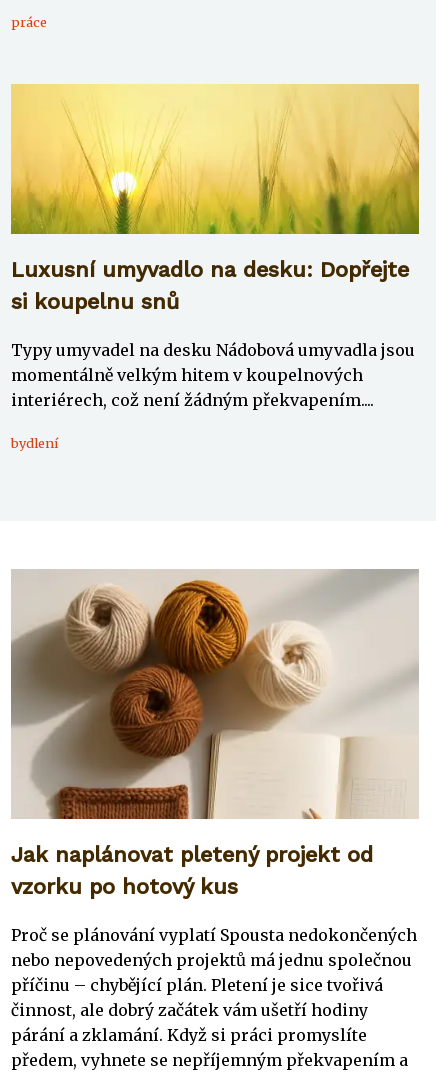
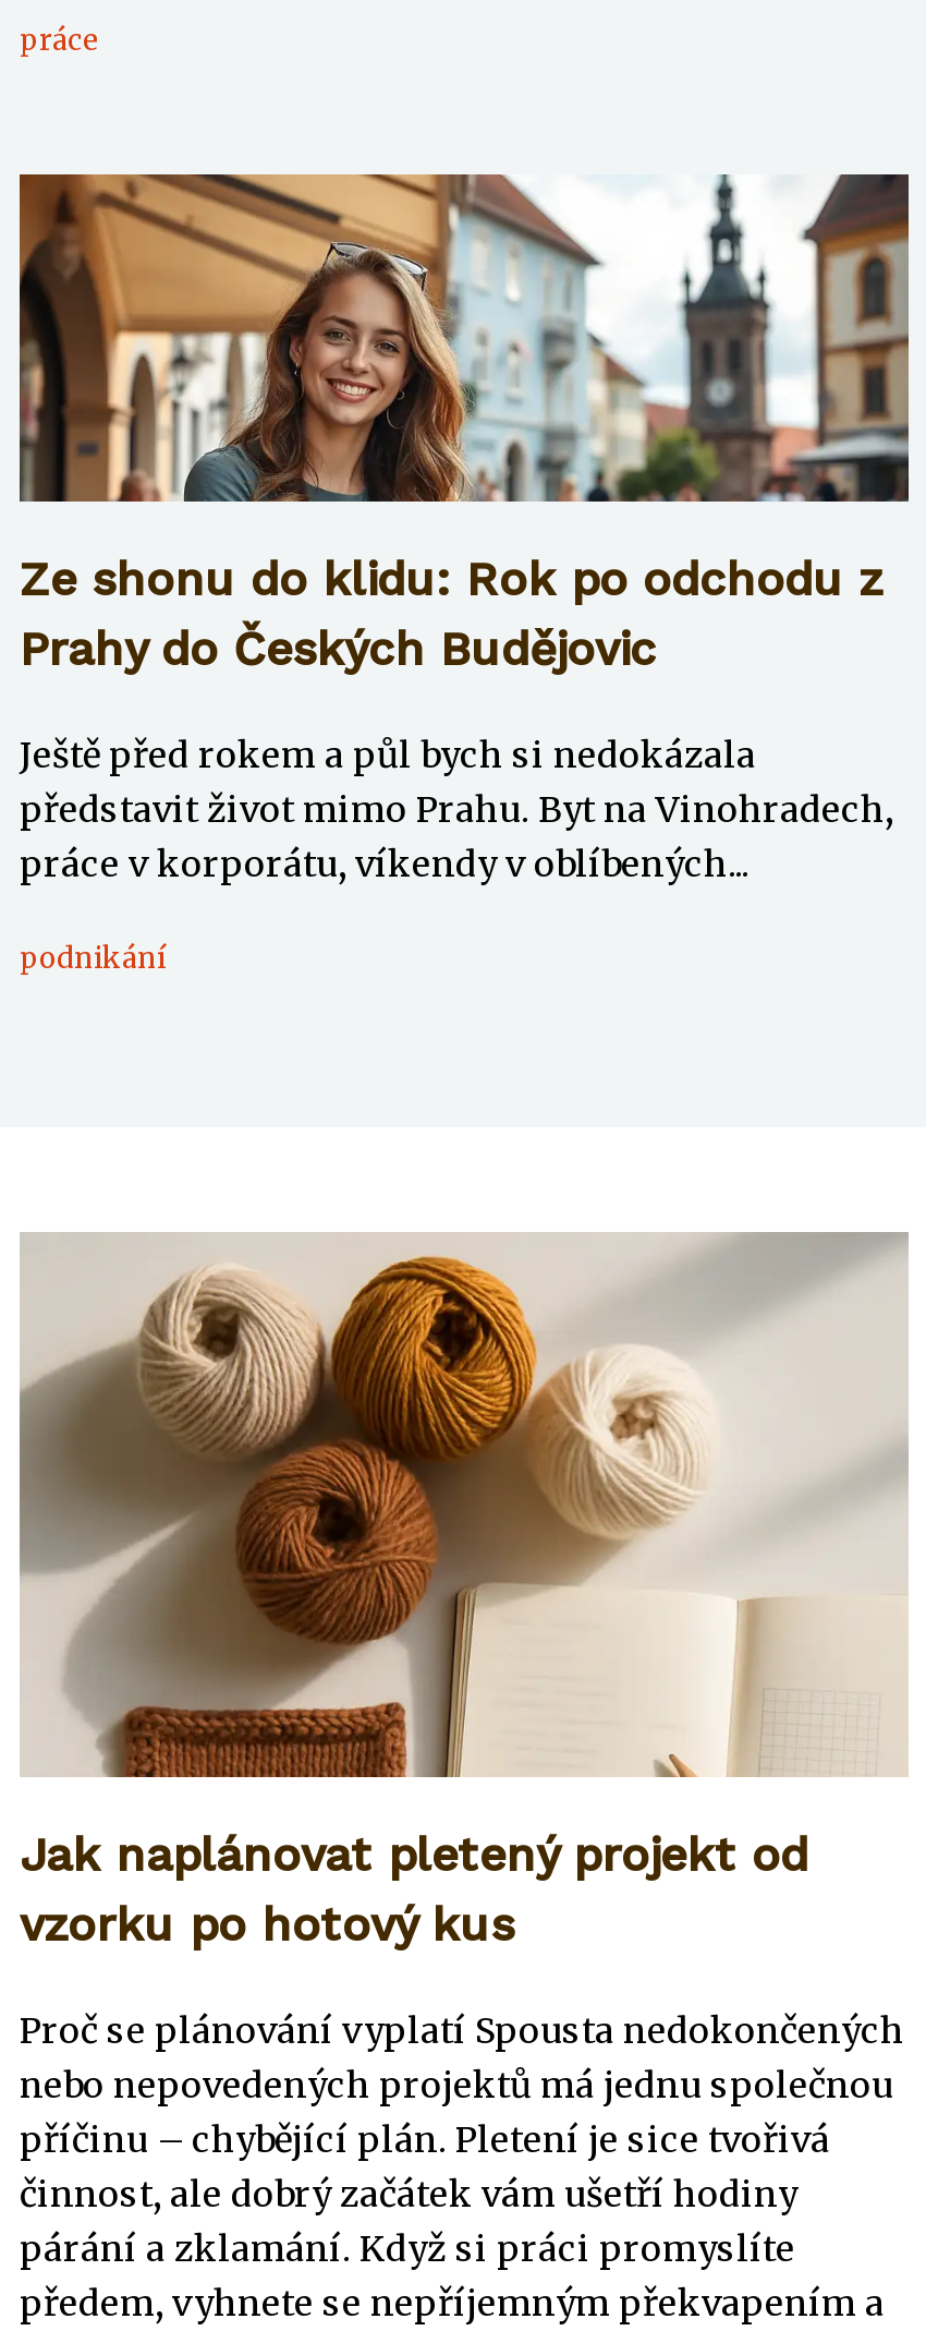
- [image]
- Luxusní umyvadlo na desku: Dopřejte
- si koupelnu snů
+ [image]
+ Ze shonu do klidu: Rok po odchodu z
+ Prahy do Českých Budějovic

- Typy umyvadel na desku Nádobová umyvadla jsou
- momentálně velkým hitem v koupelnových
- interiérech, což není žádným překvapením....
+ Ještě před rokem a půl bych si nedokázala
+ představit život mimo Prahu. Byt na Vinohradech,
+ práce v korporátu, víkendy v oblíbených...

- bydlení
+ podnikání
